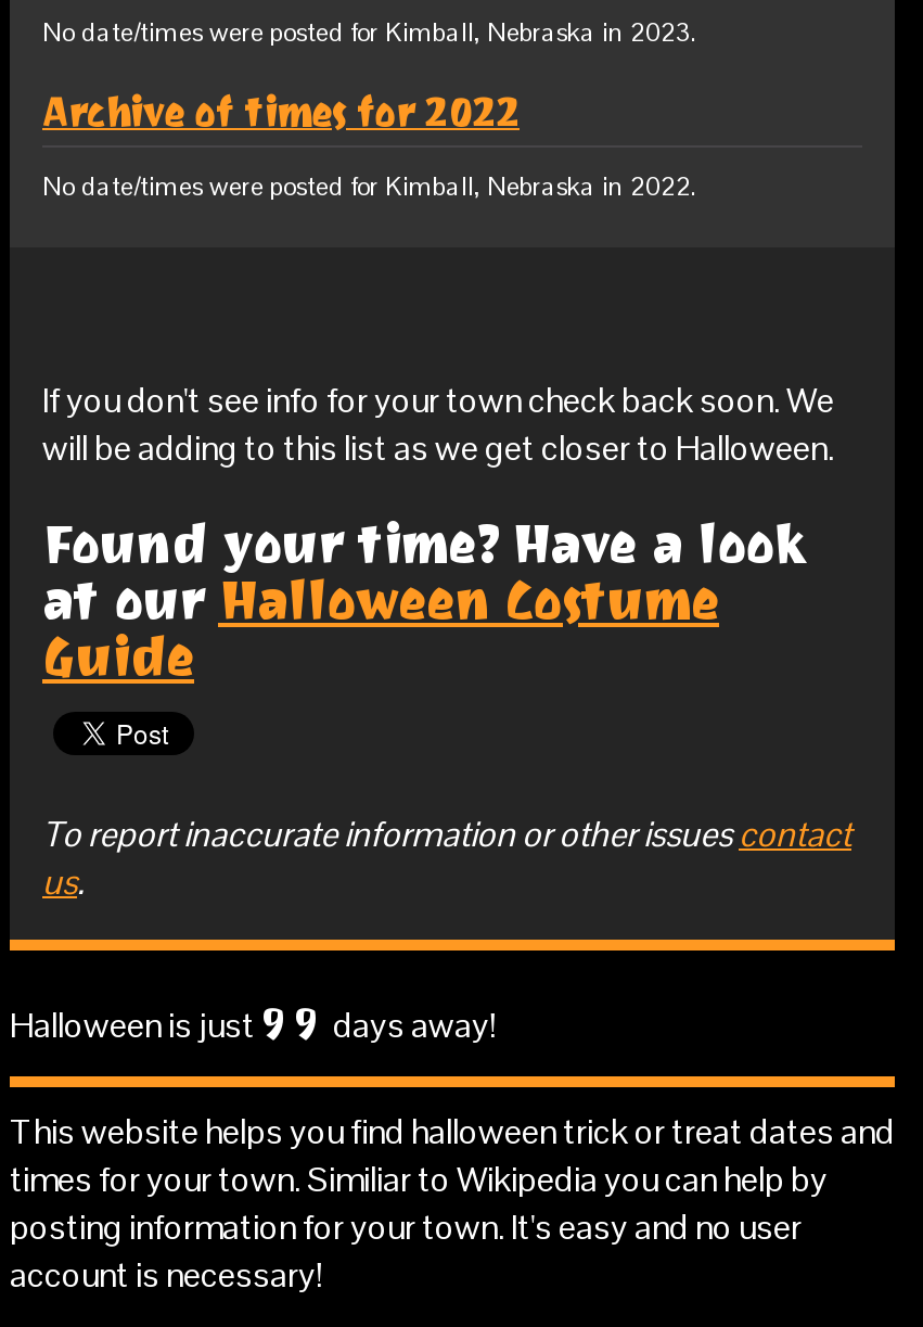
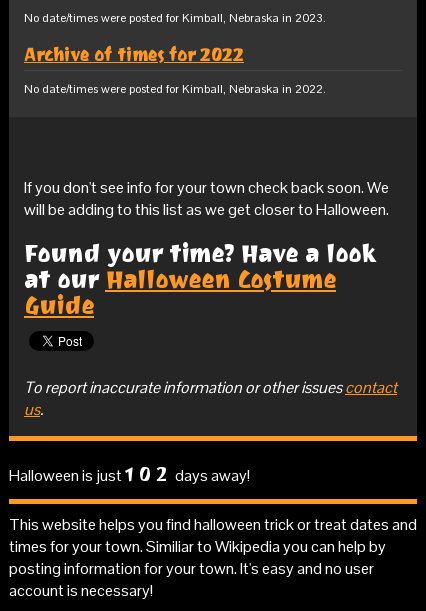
- Halloween is just 99 days away!
+ Halloween is just 102 days away!
